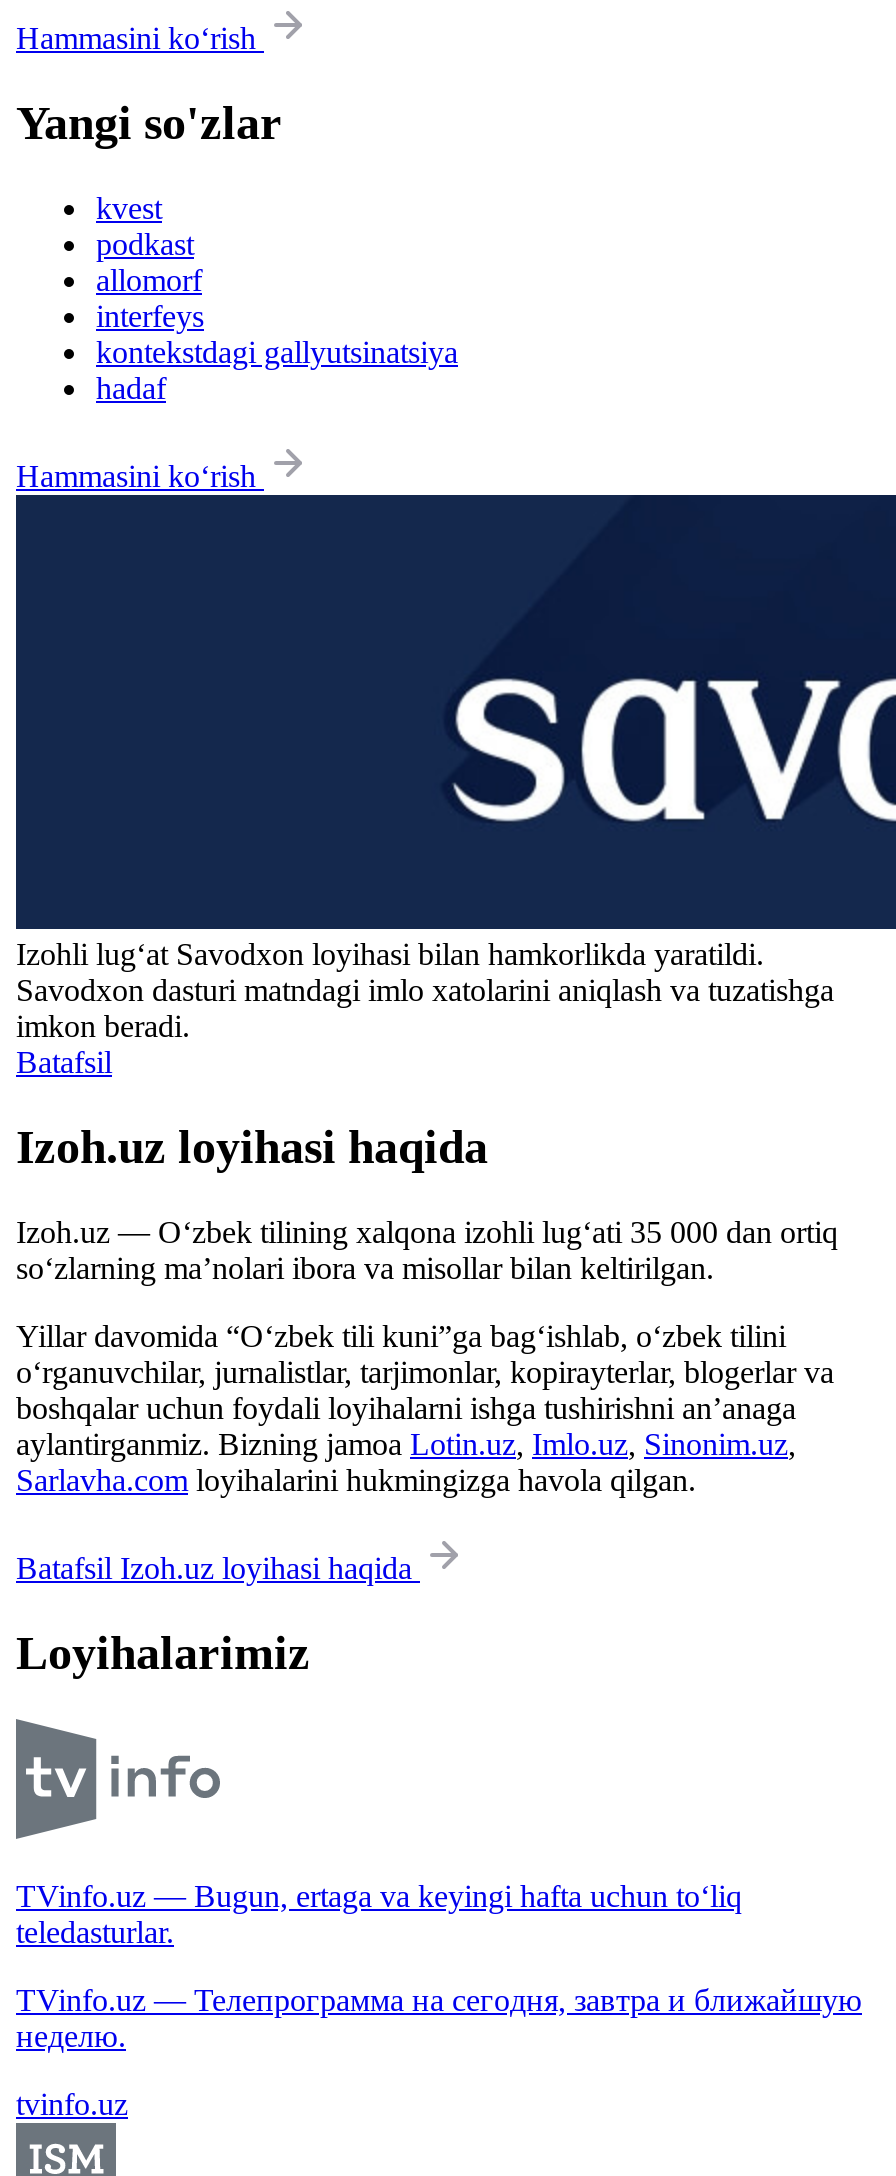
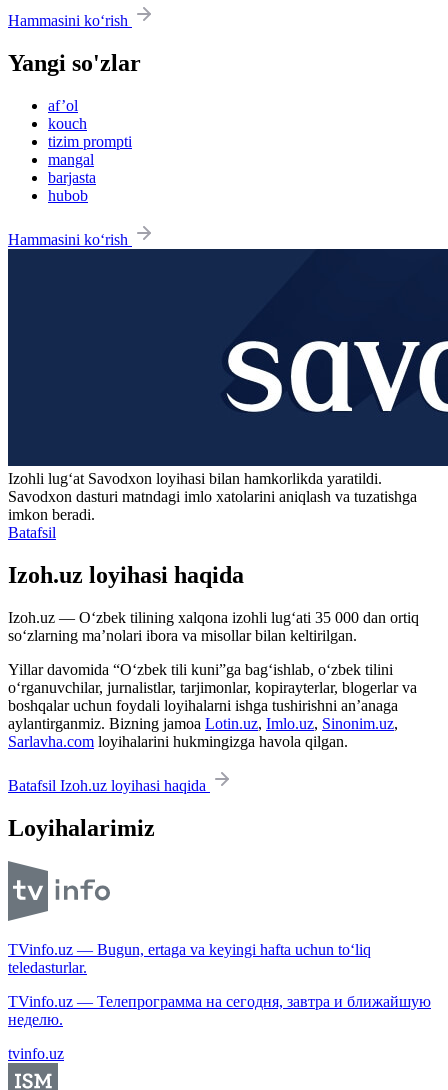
- kvest
- podkast
- allomorf
- interfeys
- kontekstdagi gallyutsinatsiya
- hadaf
+ af’ol
+ kouch
+ tizim prompti
+ mangal
+ barjasta
+ hubob
